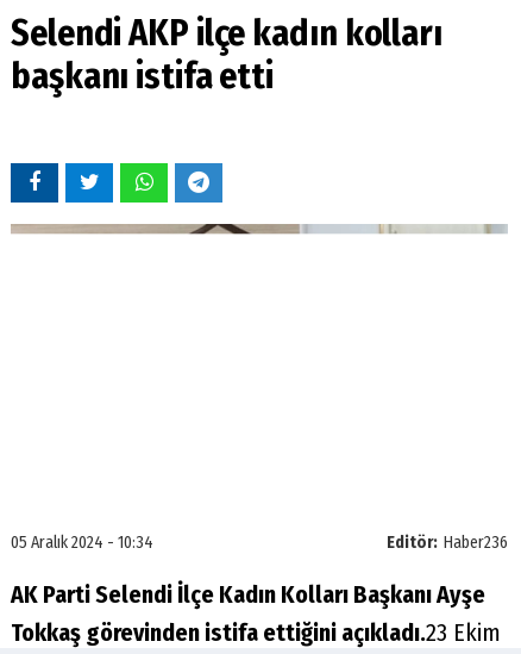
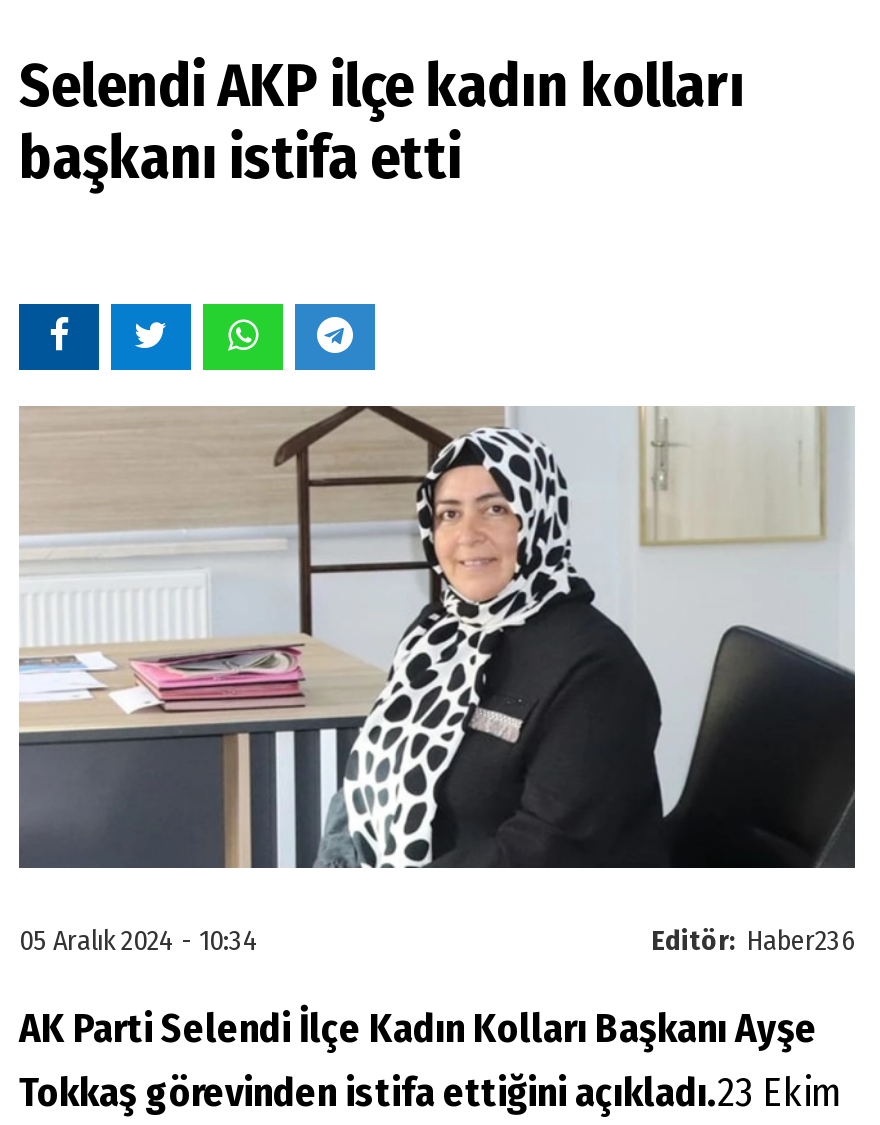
+ [image]
